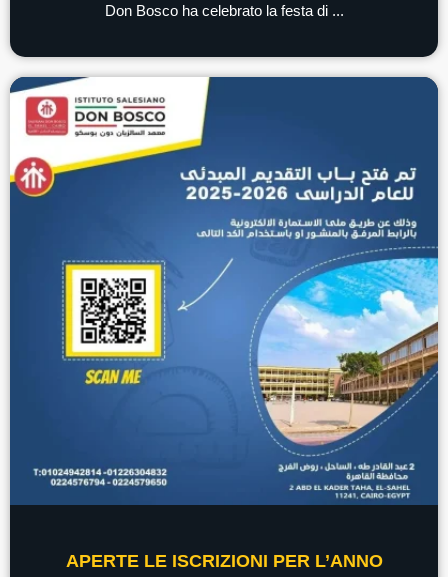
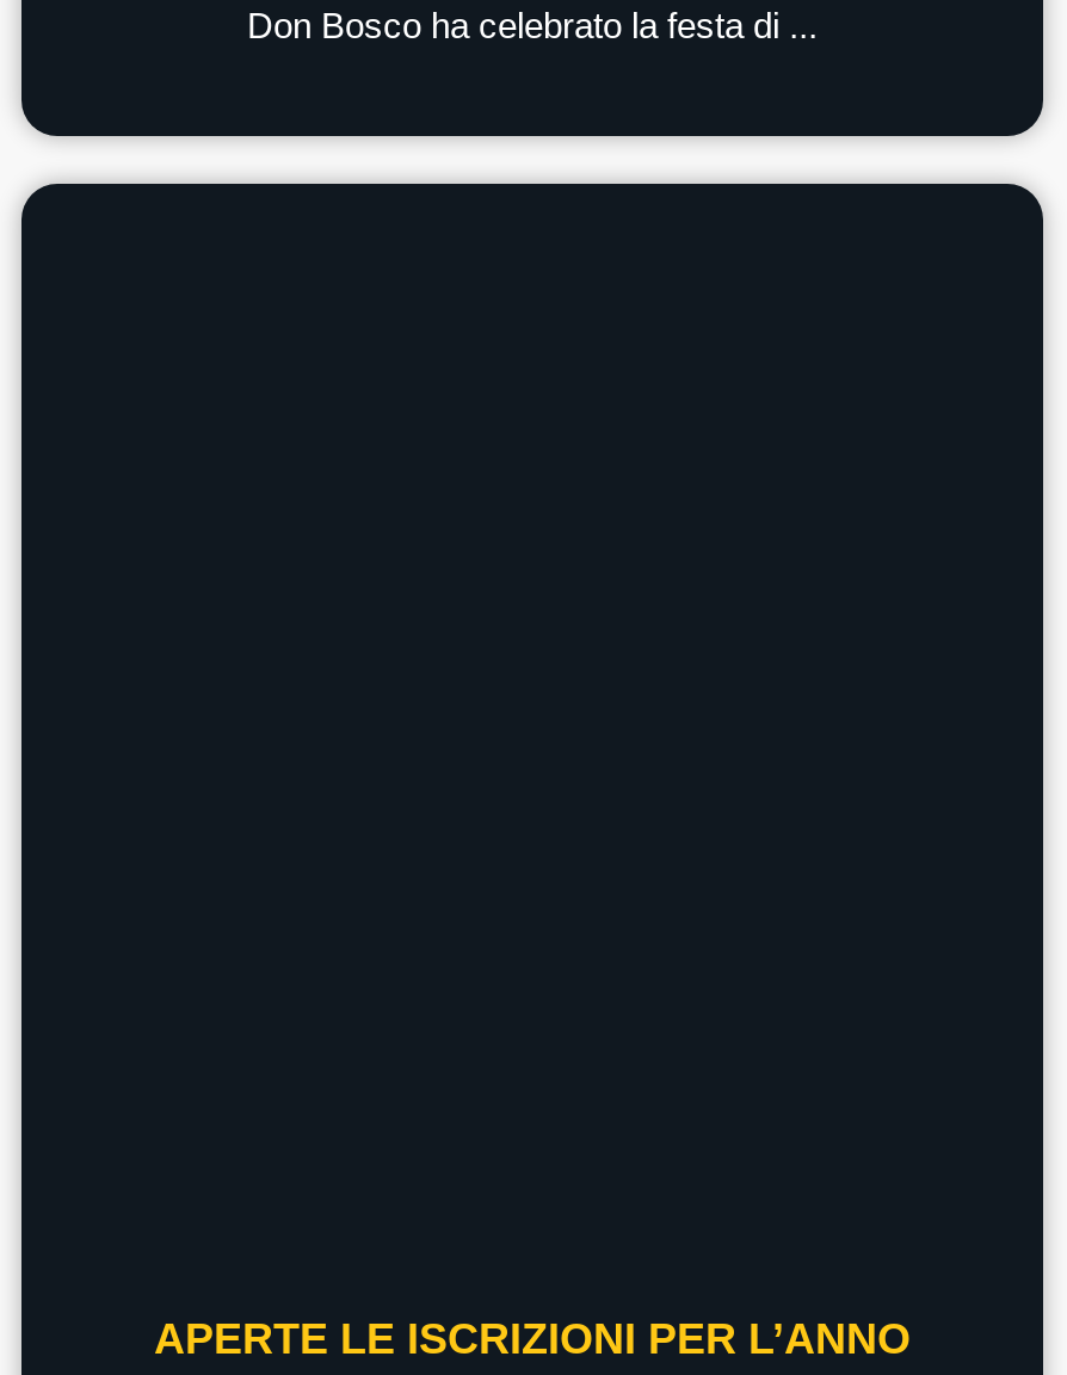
- [image]
